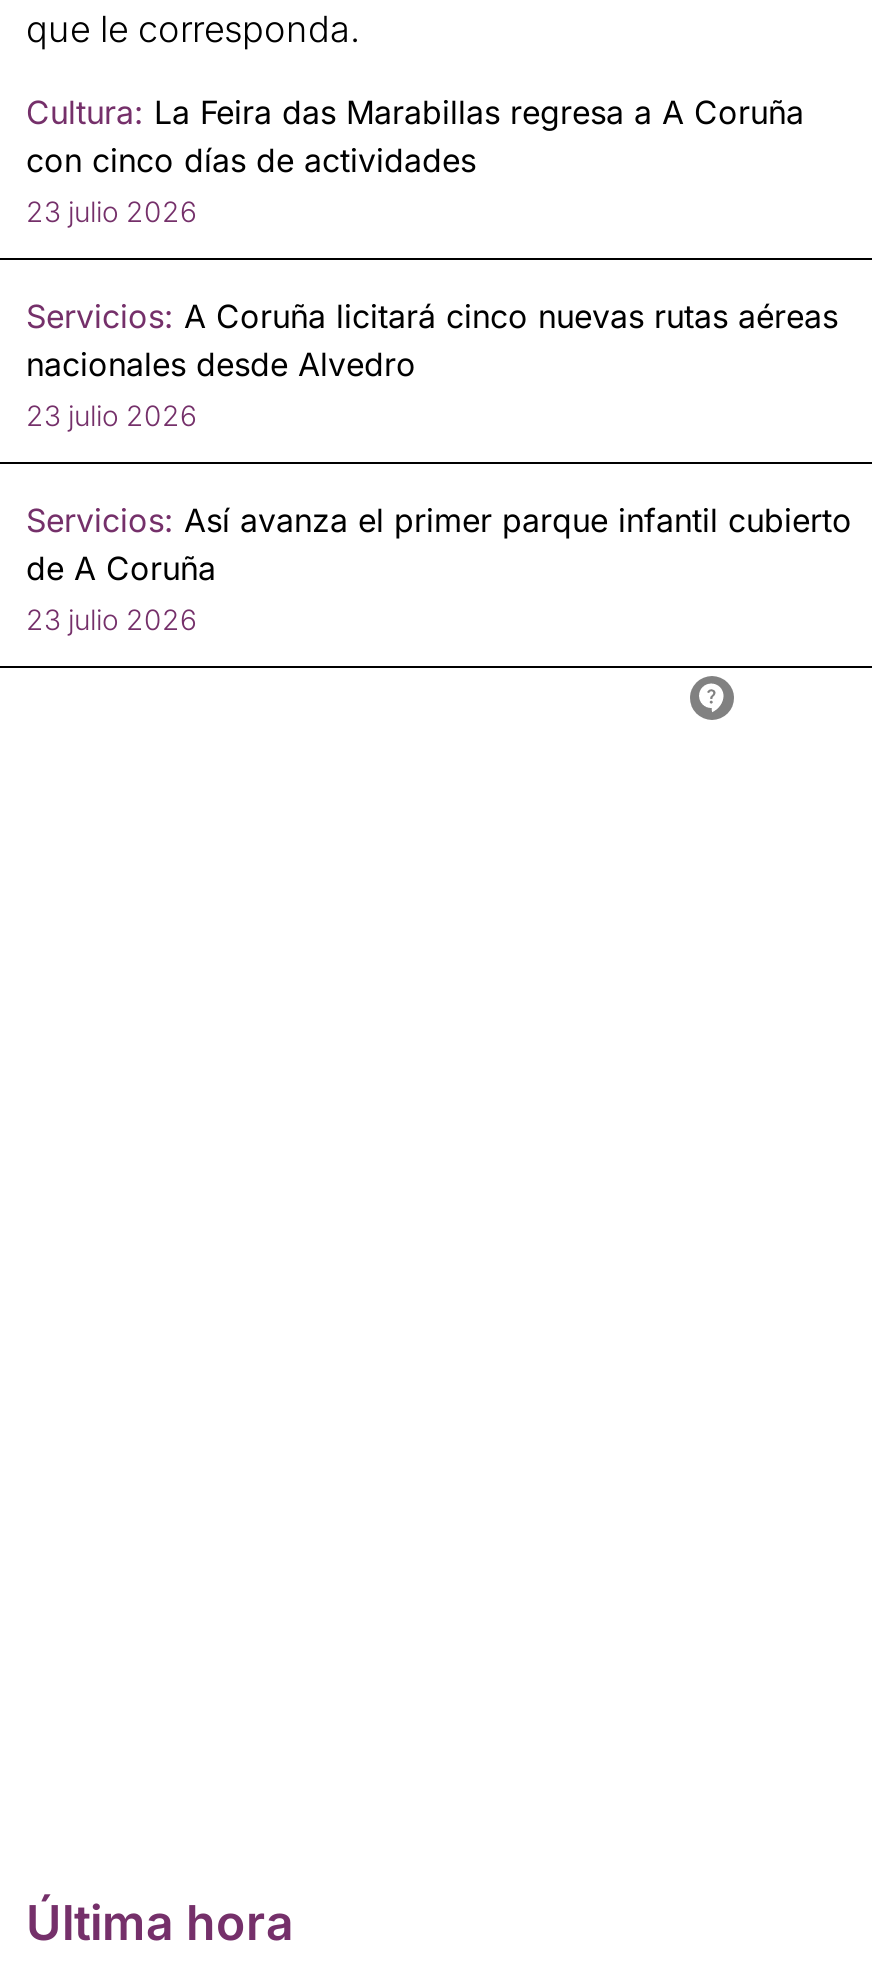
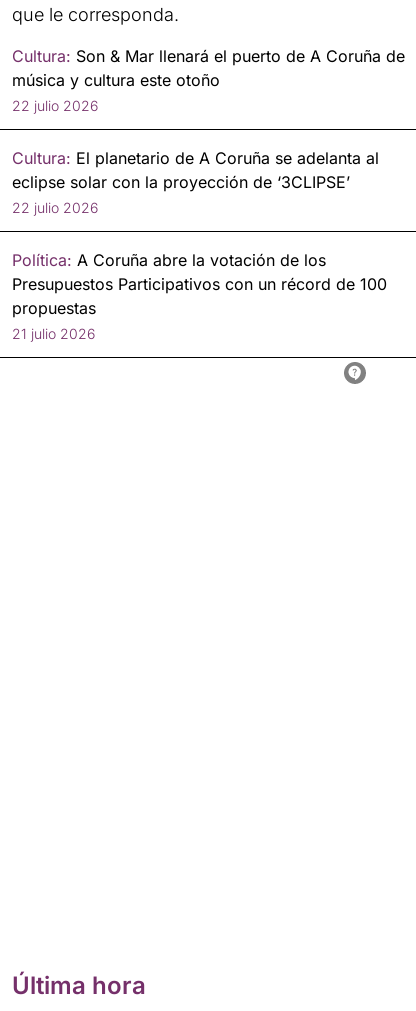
- Cultura: La Feira das Marabillas regresa a A Coruña
- con cinco días de actividades
- 23 julio 2026
+ Cultura: Son & Mar llenará el puerto de A Coruña de
+ música y cultura este otoño
+ 22 julio 2026

- Servicios: A Coruña licitará cinco nuevas rutas aéreas
- nacionales desde Alvedro
- 23 julio 2026
+ Cultura: El planetario de A Coruña se adelanta al
+ eclipse solar con la proyección de ‘3CLIPSE’
+ 22 julio 2026

- Servicios: Así avanza el primer parque infantil cubierto
- de A Coruña
- 23 julio 2026
+ Política: A Coruña abre la votación de los
+ Presupuestos Participativos con un récord de 100
+ propuestas
+ 21 julio 2026
